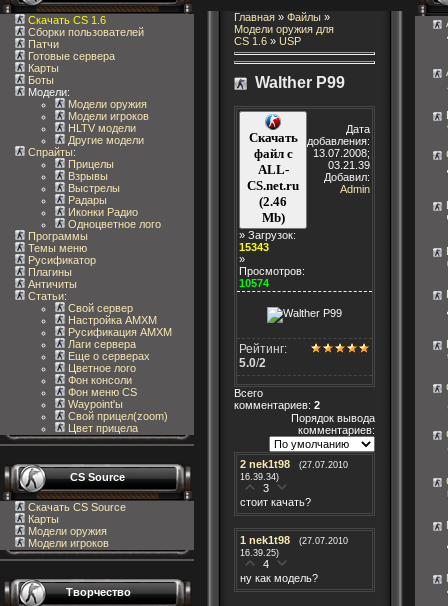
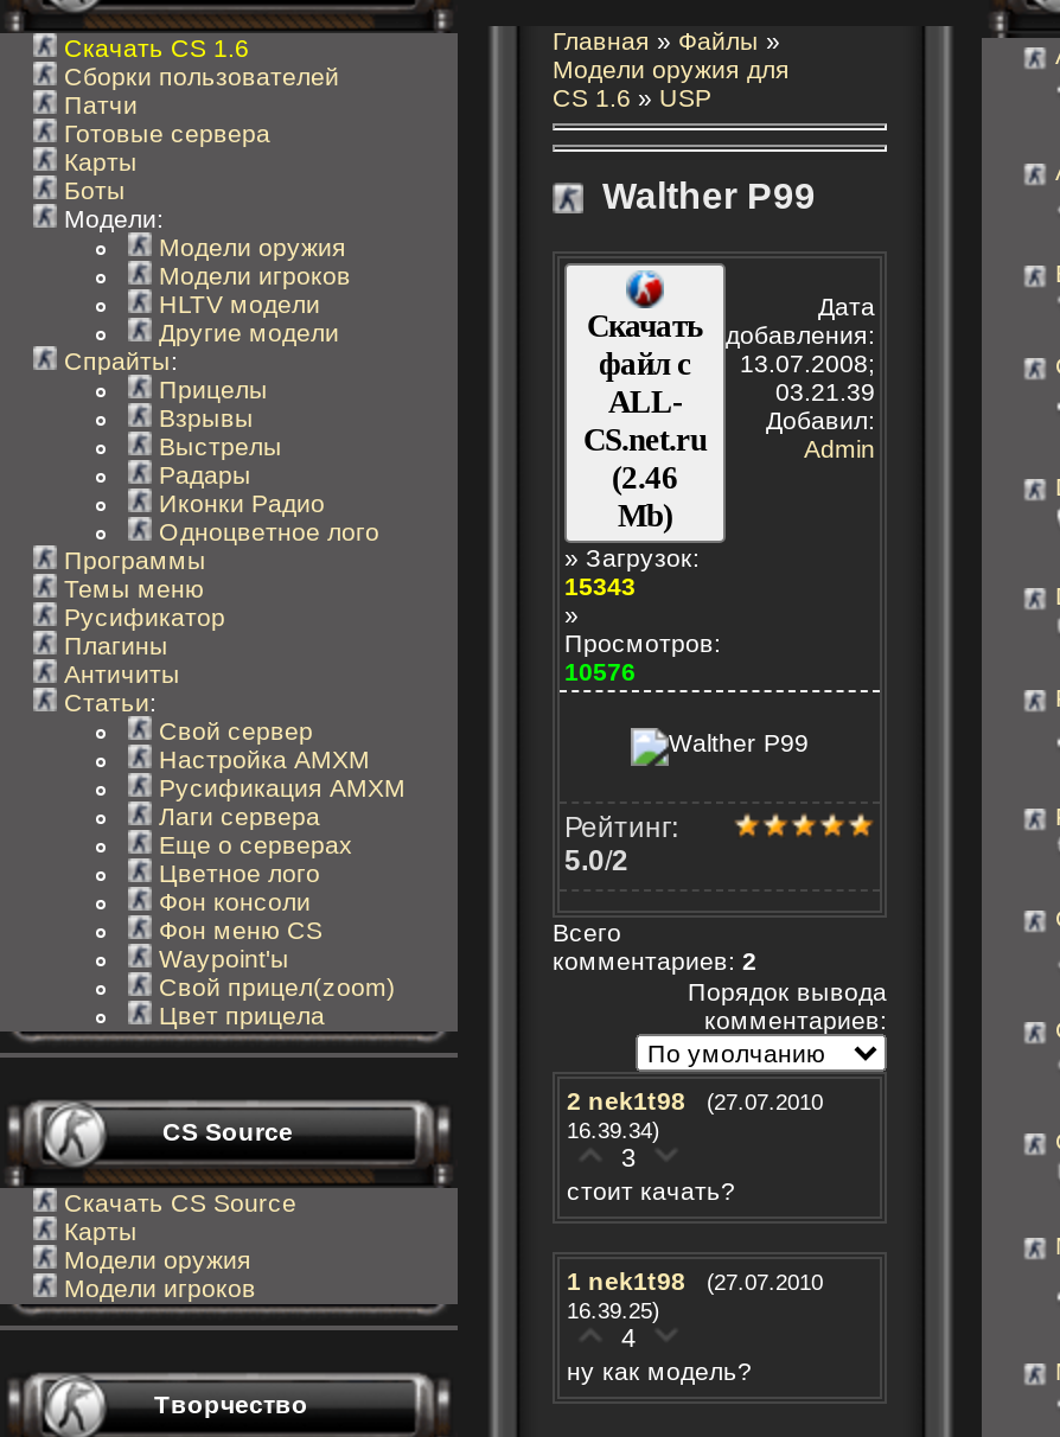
- 10574
+ 10576
